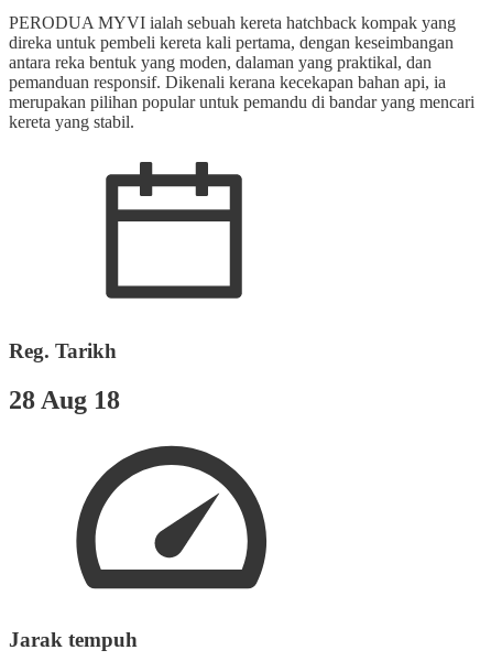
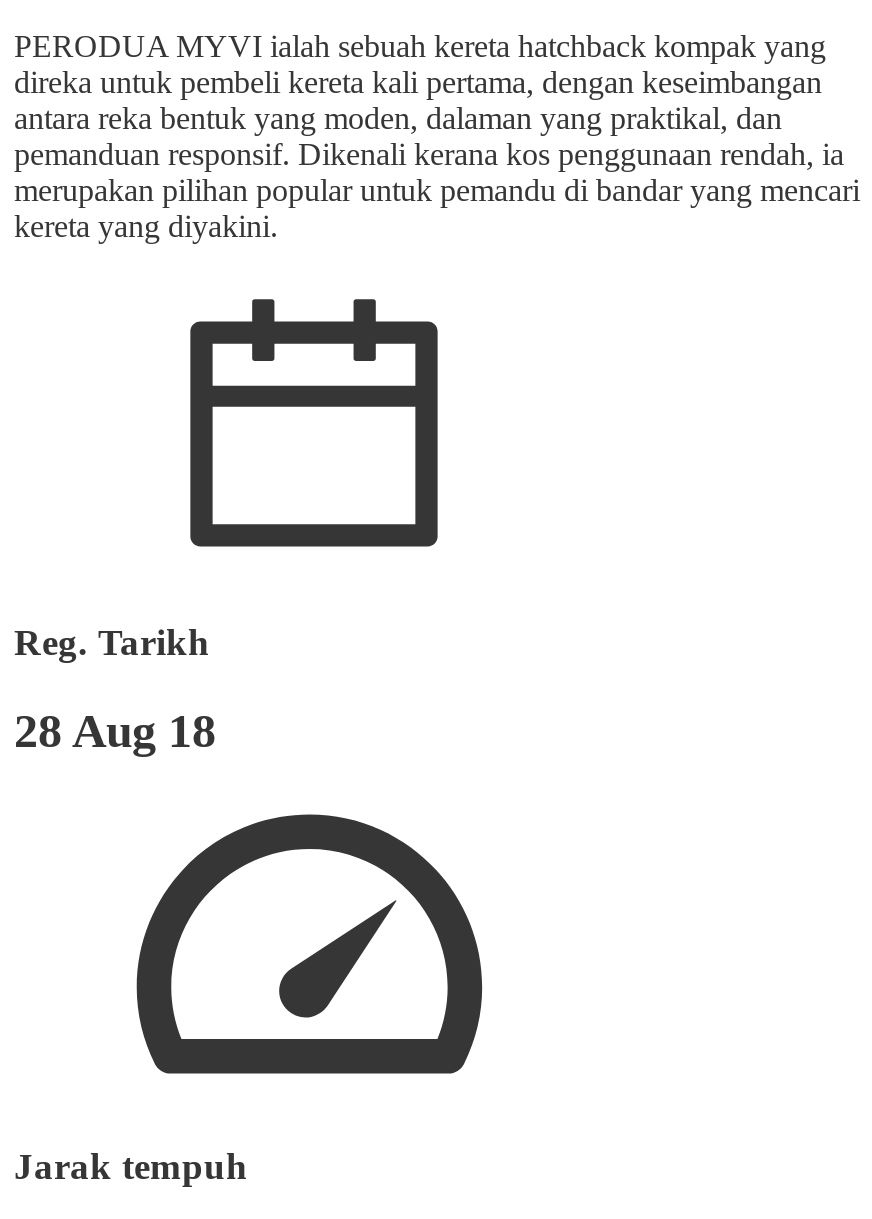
- pemanduan responsif. Dikenali kerana kecekapan bahan api, ia
+ pemanduan responsif. Dikenali kerana kos penggunaan rendah, ia

- kereta yang stabil.
+ kereta yang diyakini.
